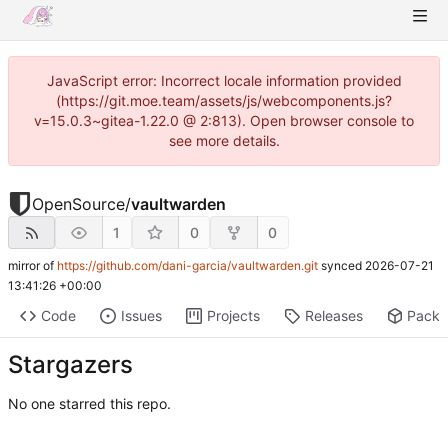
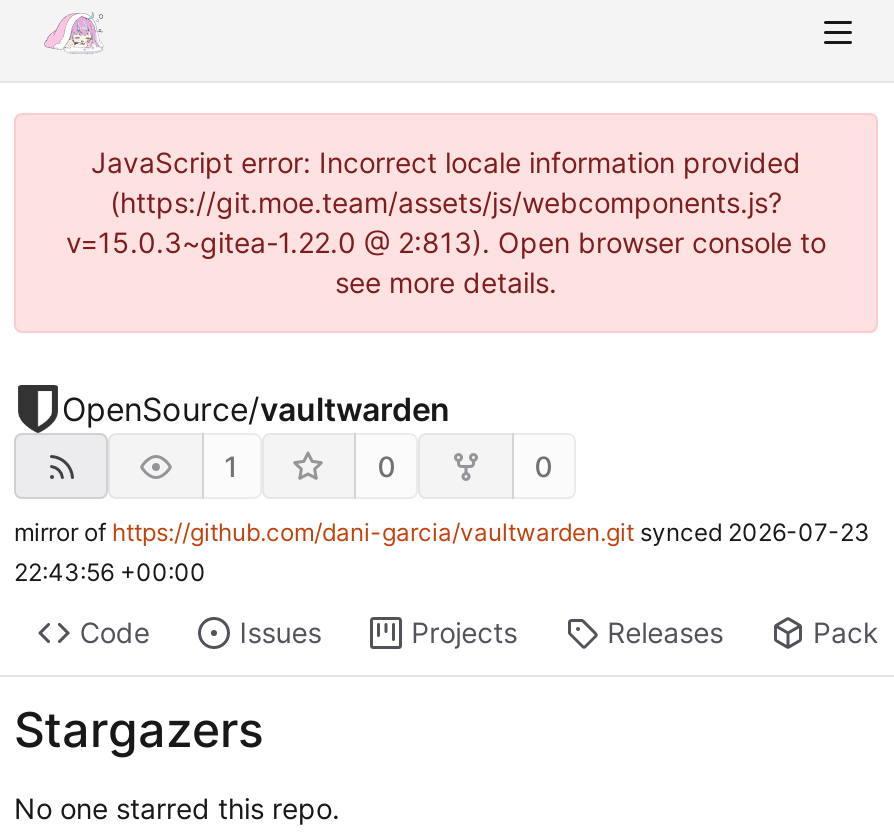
- mirror of https://github.com/dani-garcia/vaultwarden.git synced 2026-07-21
+ mirror of https://github.com/dani-garcia/vaultwarden.git synced 2026-07-23

- 13:41:26 +00:00
+ 22:43:56 +00:00
